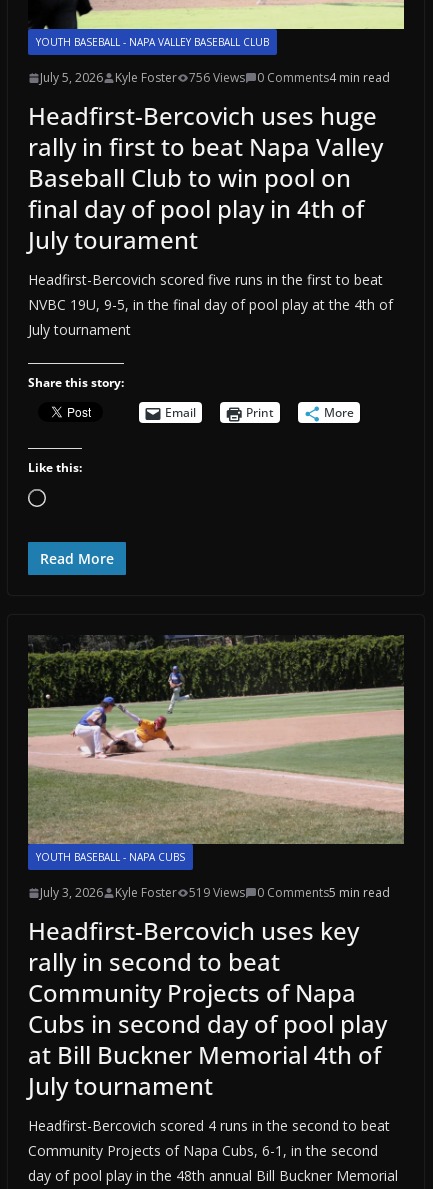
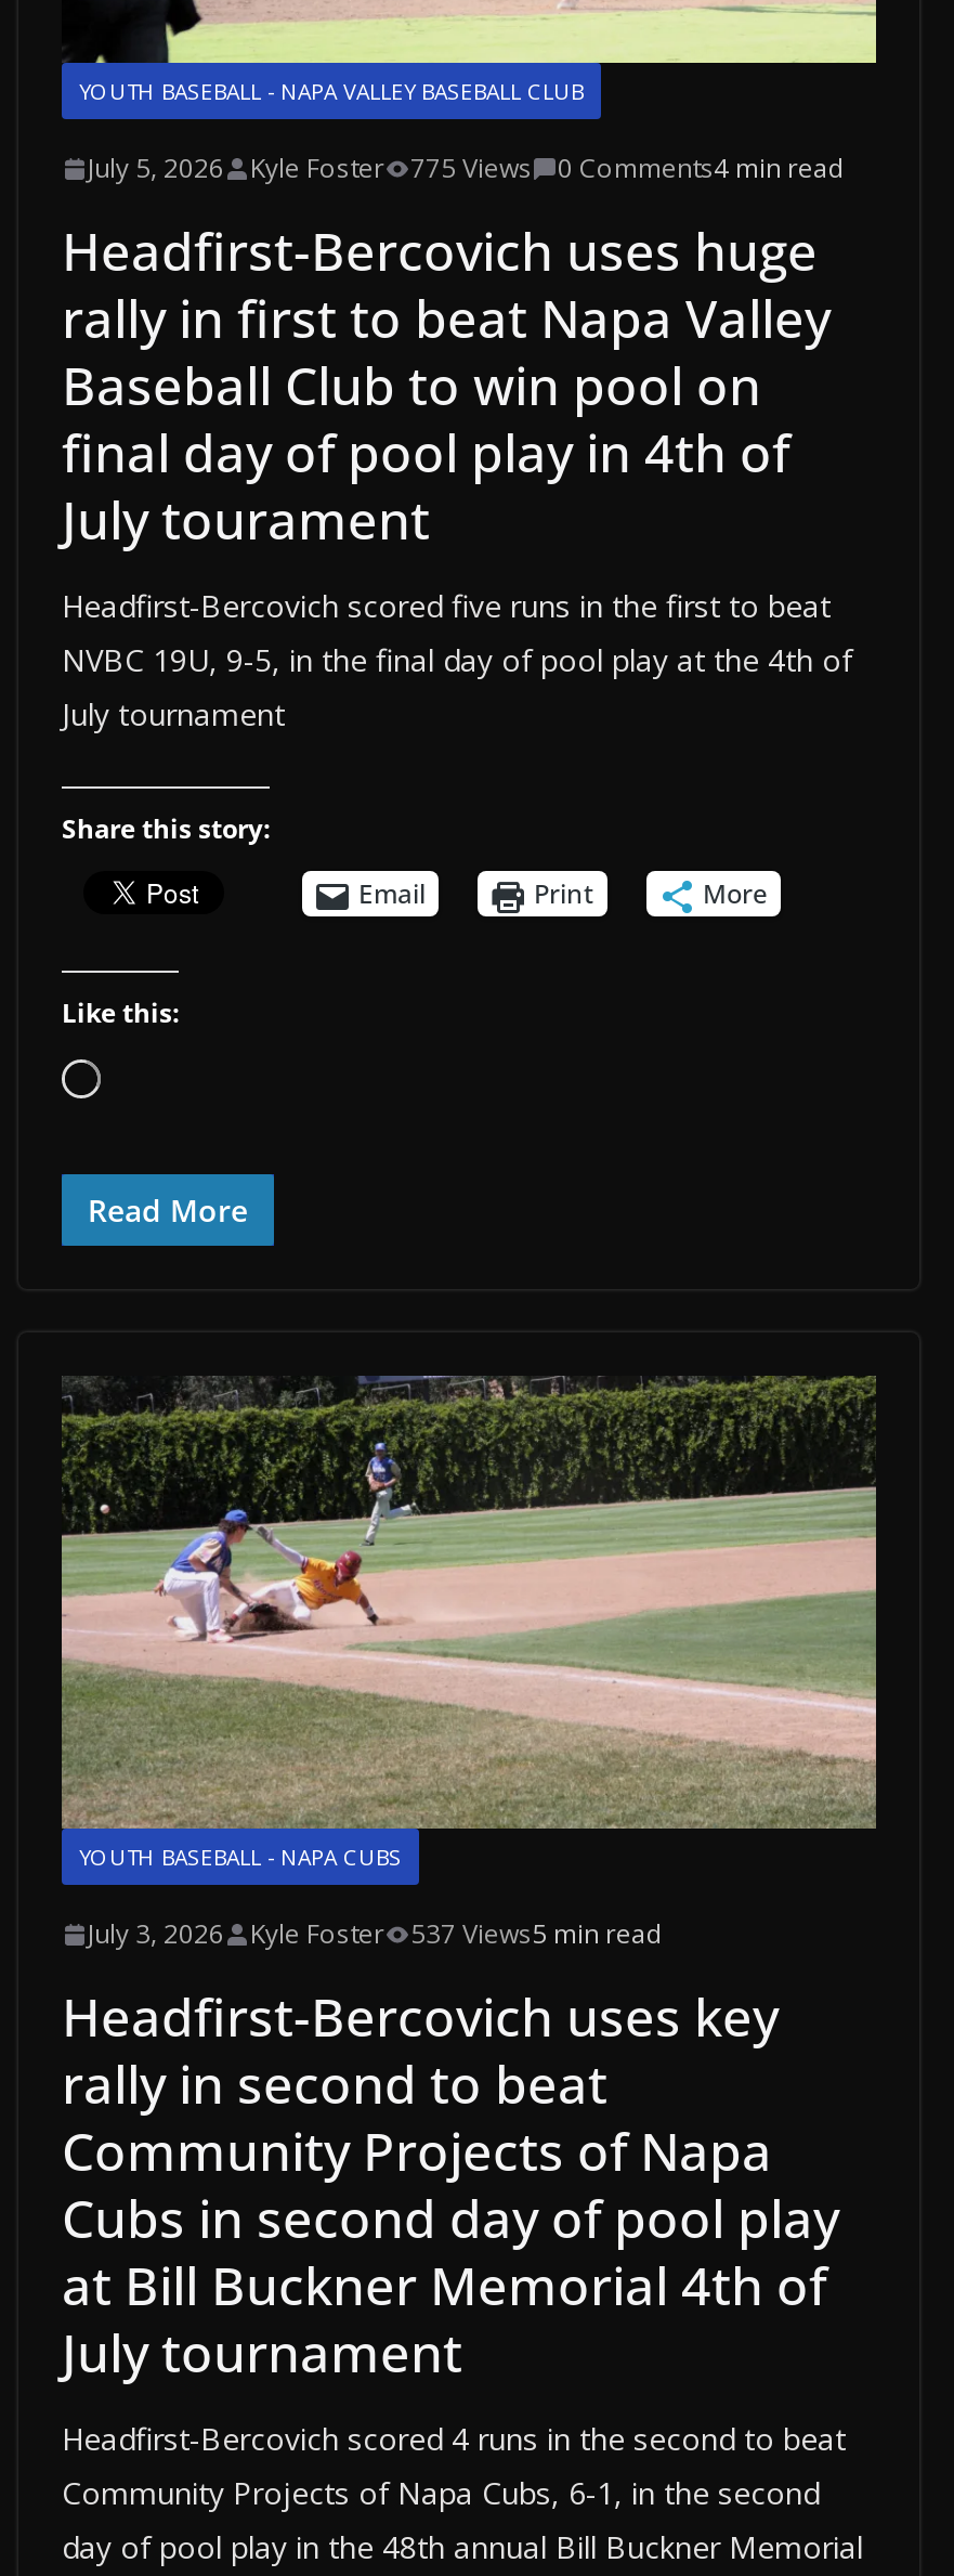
- July 5, 2026 Kyle Foster 756 Views 0 Comments4 min read
+ July 5, 2026 Kyle Foster 775 Views 0 Comments4 min read

- 519 Views
- 0 Comments5 min read
+ 537 Views5 min read
